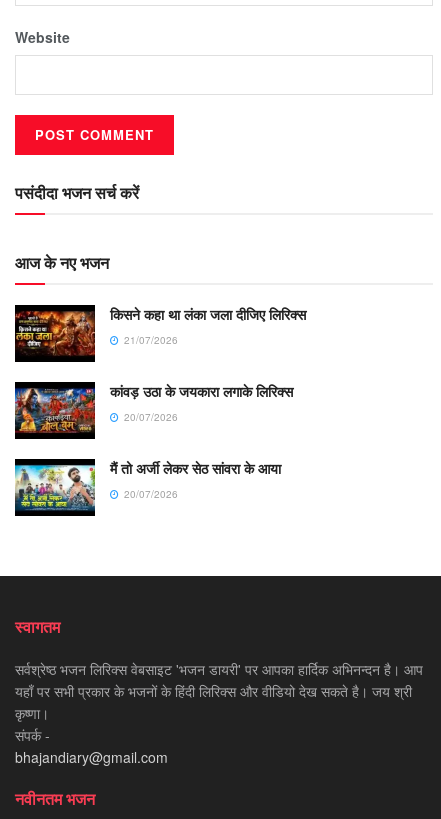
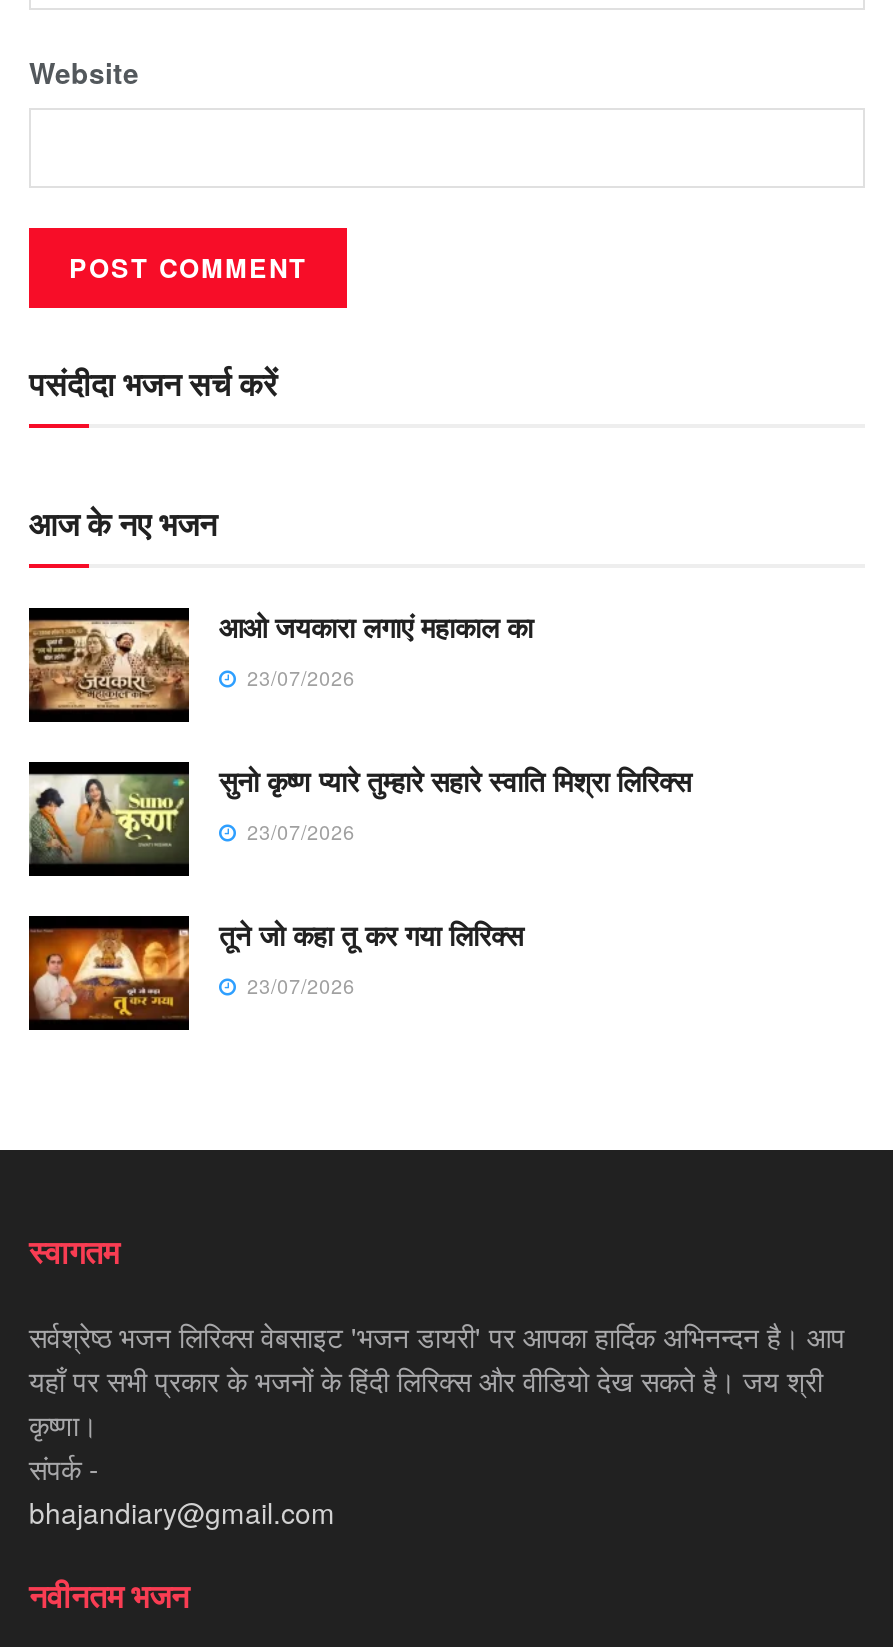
- [image]
- किसने कहा था लंका जला दीजिए लिरिक्स
- 21/07/2026
+ [image]
+ आओ जयकारा लगाएं महाकाल का
+ 23/07/2026

- [image]
- कांवड़ उठा के जयकारा लगाके लिरिक्स
- 20/07/2026
+ [image]
+ सुनो कृष्ण प्यारे तुम्हारे सहारे स्वाति मिश्रा लिरिक्स
+ 23/07/2026

- [image]
- मैं तो अर्जी लेकर सेठ सांवरा के आया
- 20/07/2026
+ [image]
+ तूने जो कहा तू कर गया लिरिक्स
+ 23/07/2026
